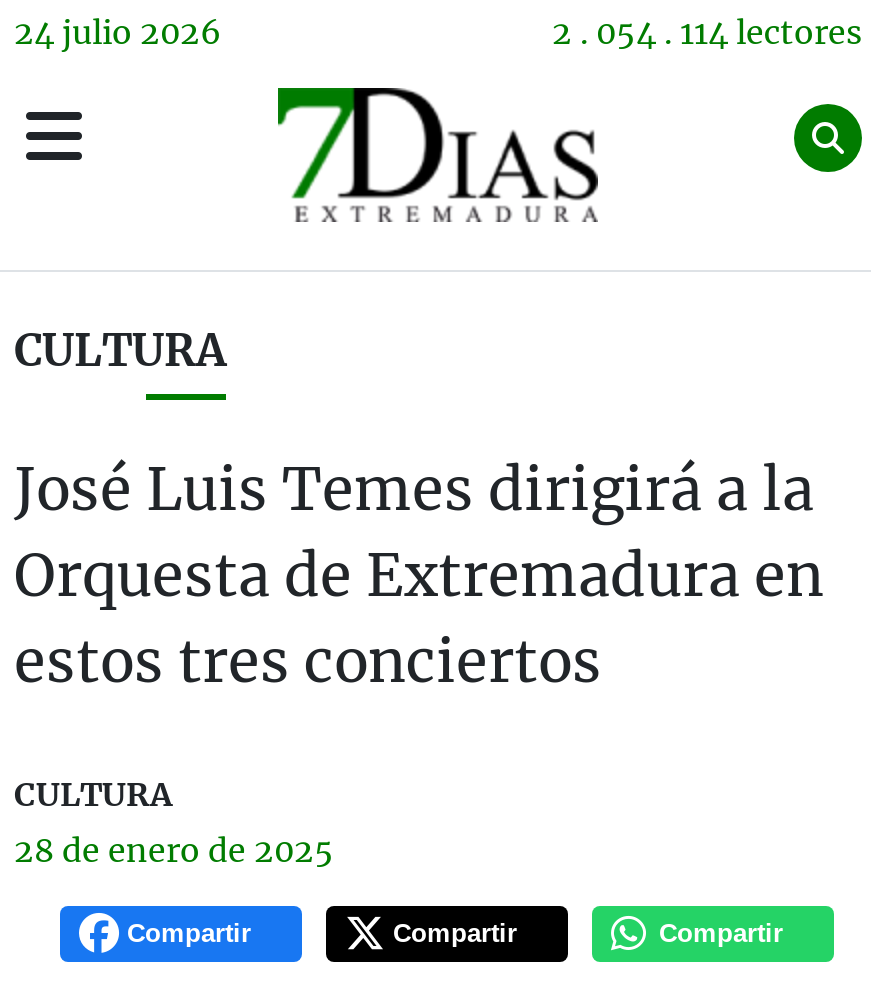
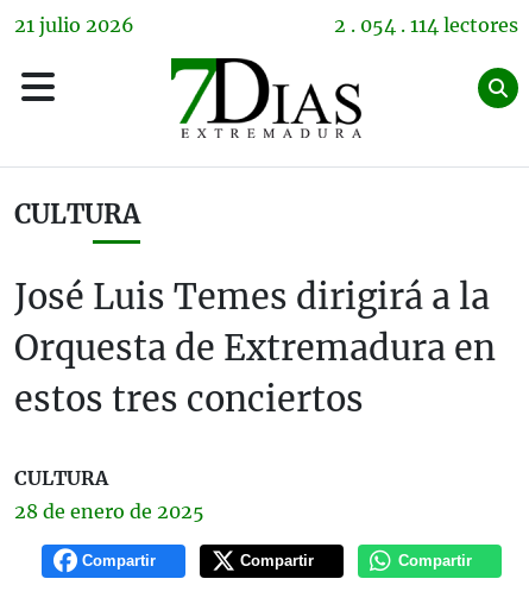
- 24 julio 2026
+ 21 julio 2026
